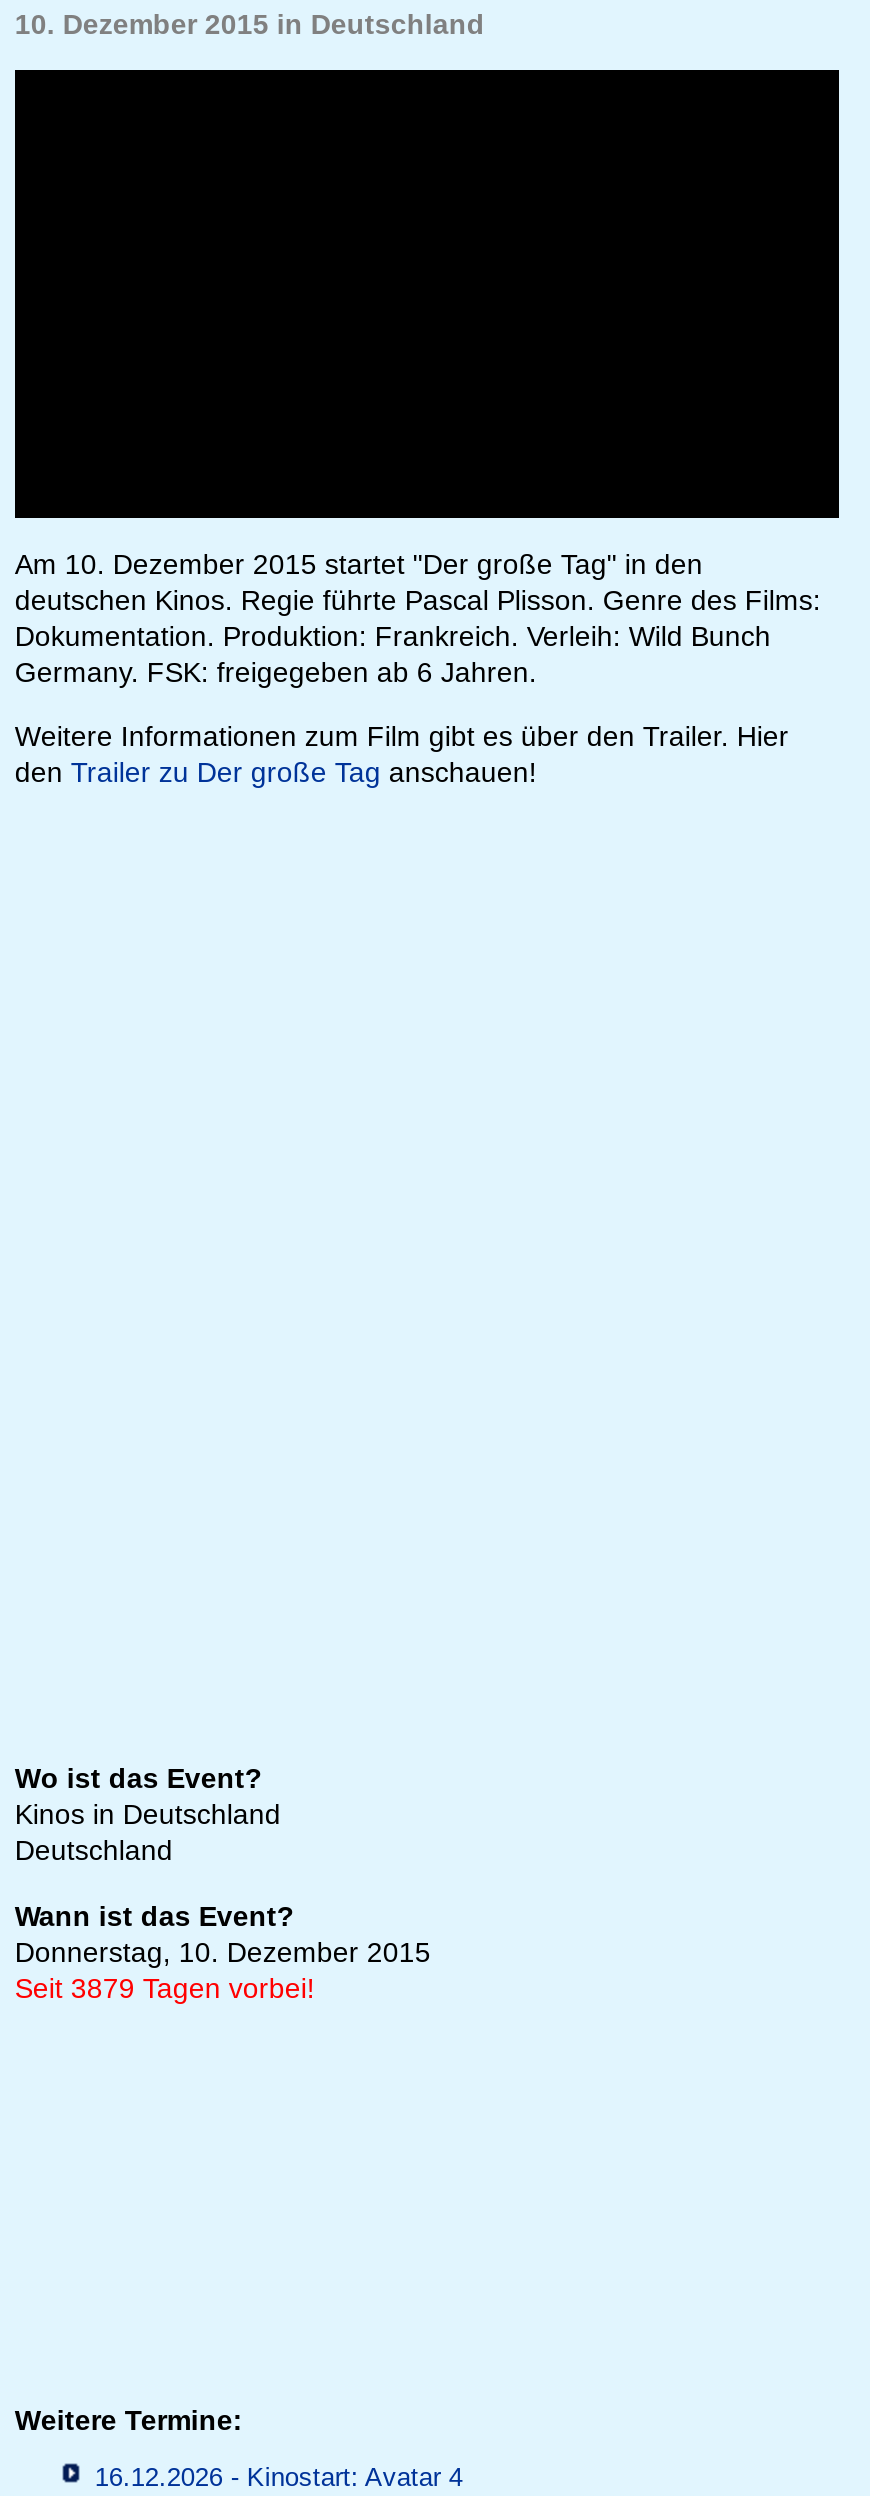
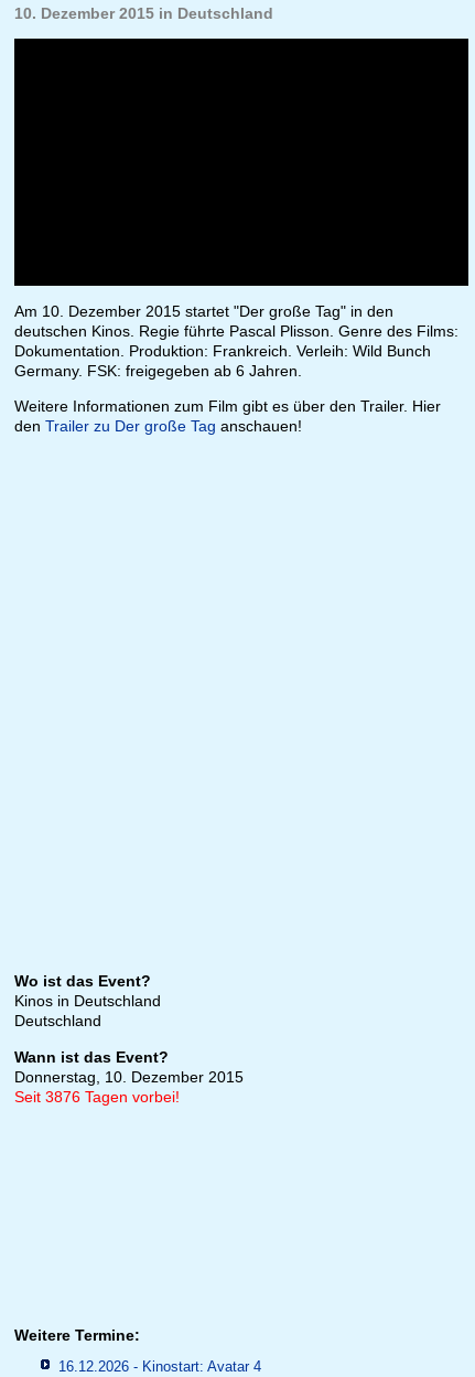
- Seit 3879 Tagen vorbei!
+ Seit 3876 Tagen vorbei!
